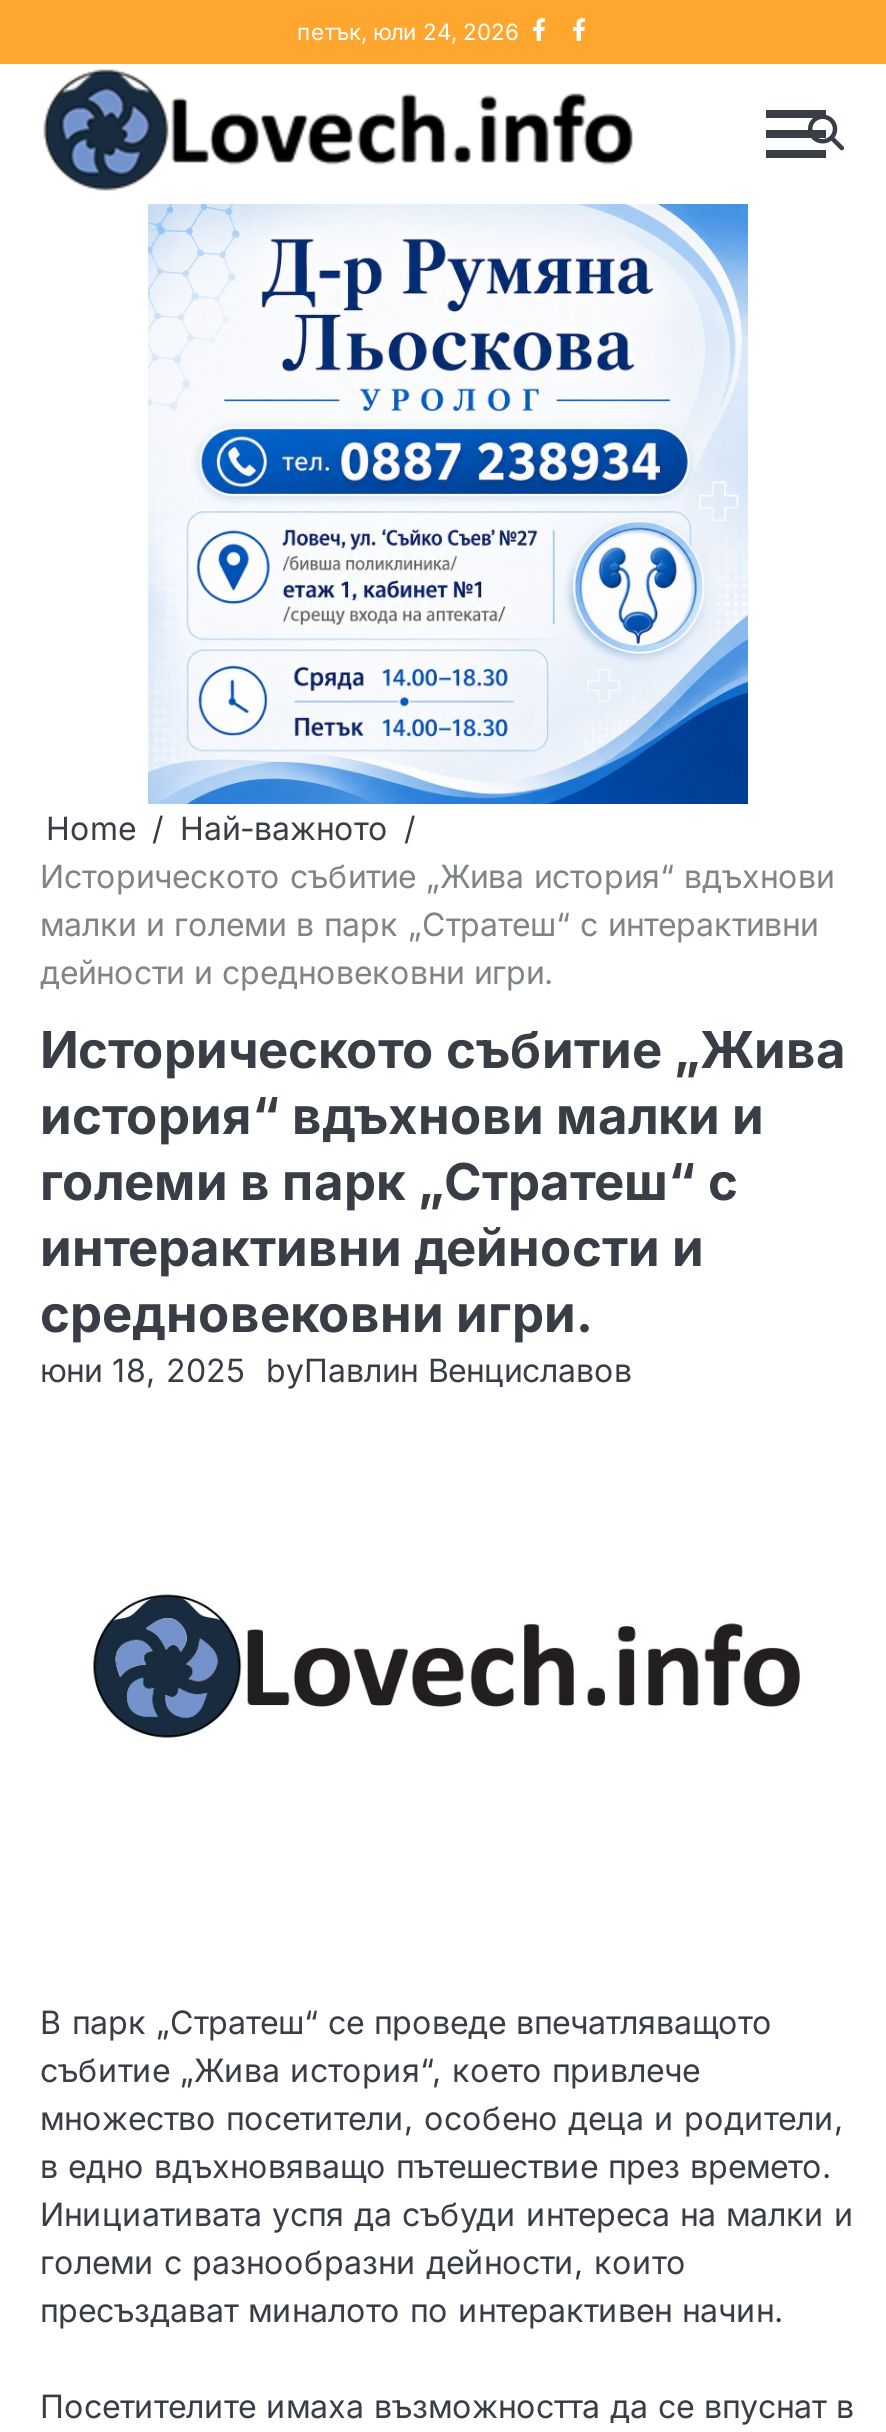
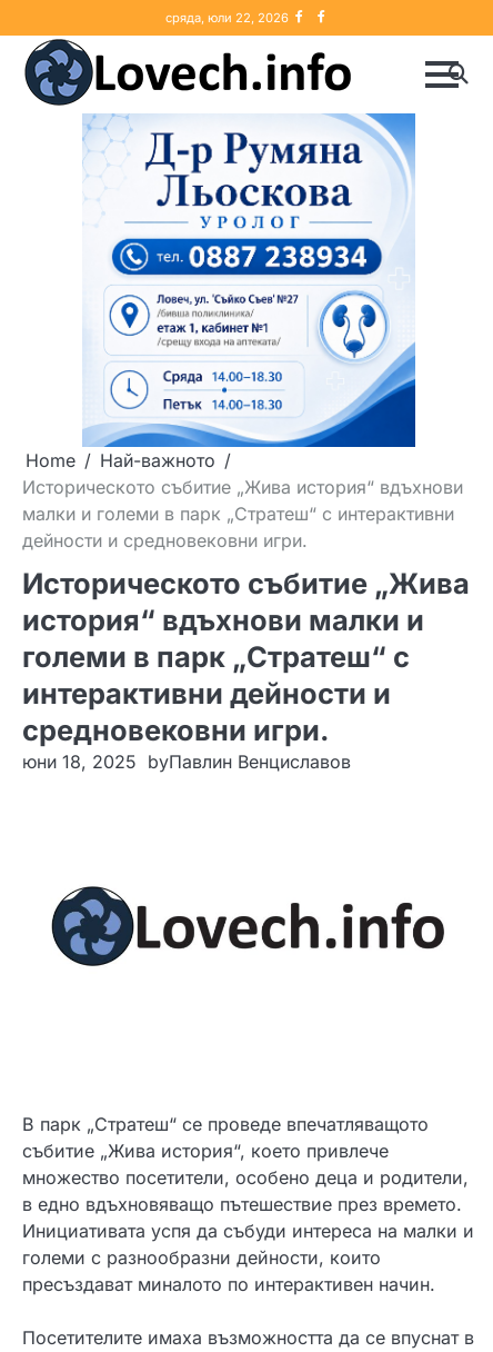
- петък, юли 24, 2026
+ сряда, юли 22, 2026
